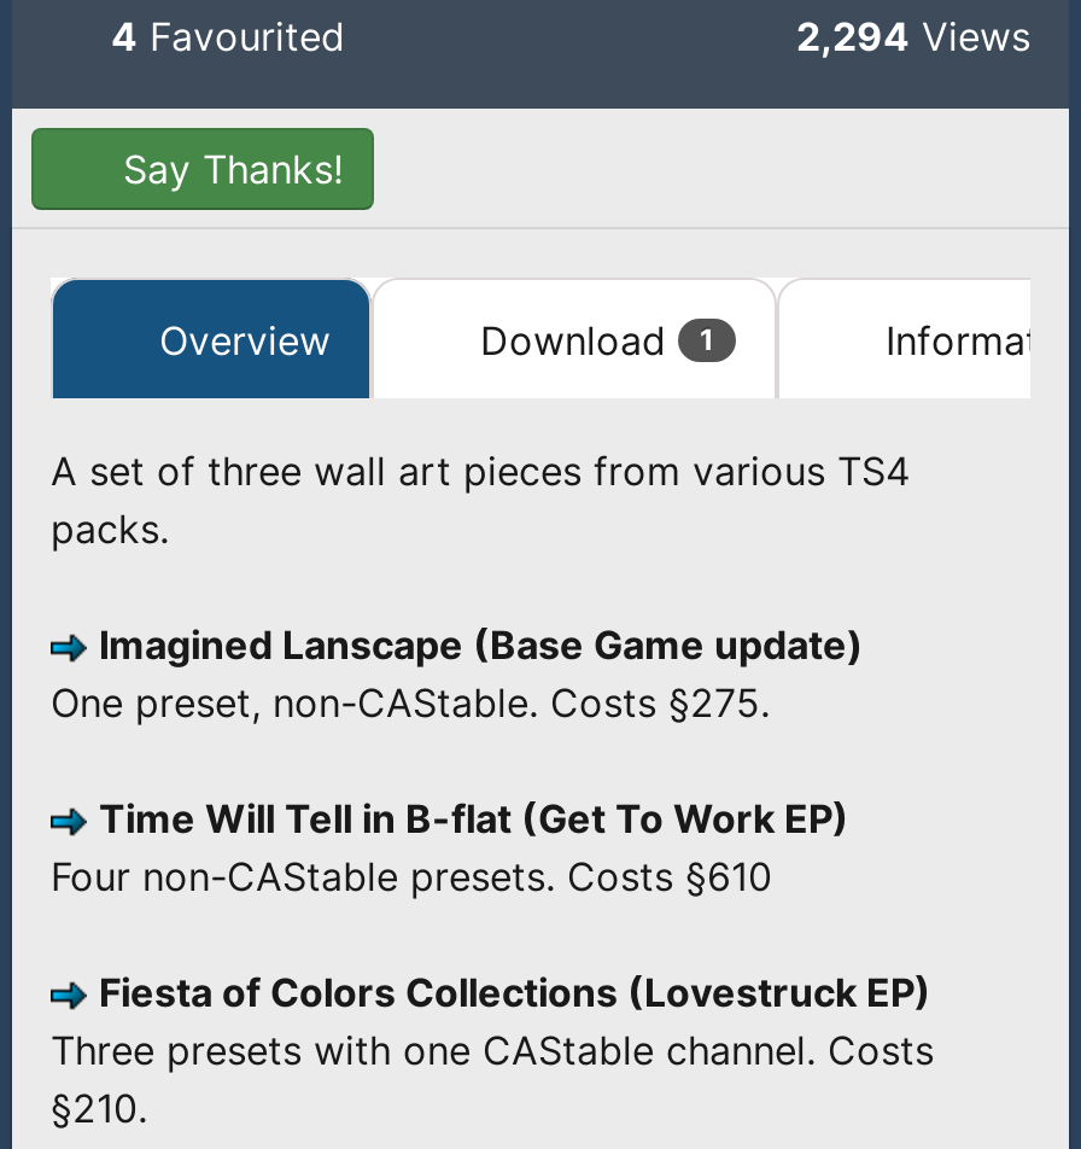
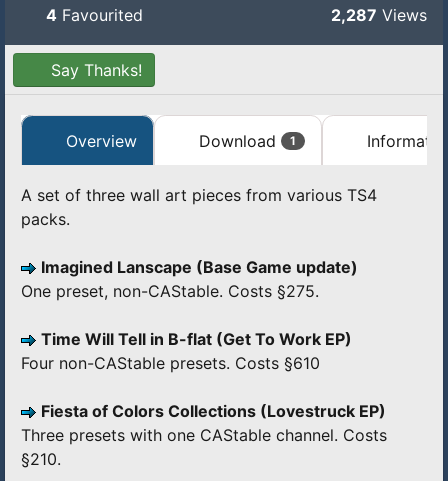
- 2,294 Views
+ 2,287 Views
